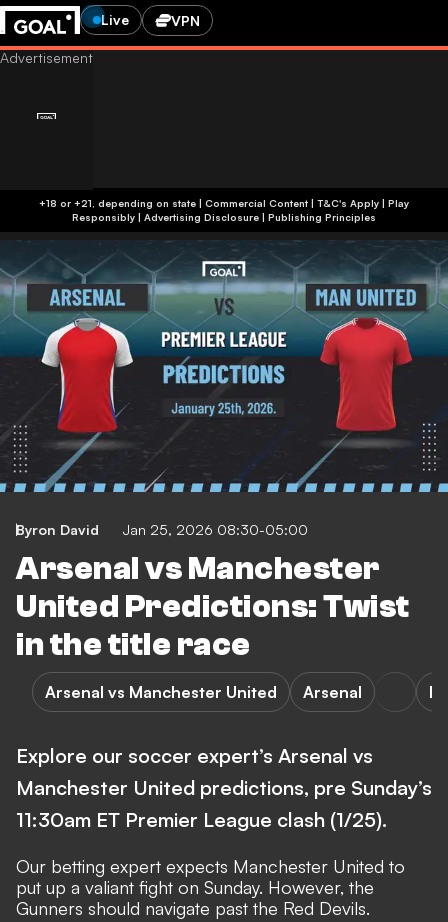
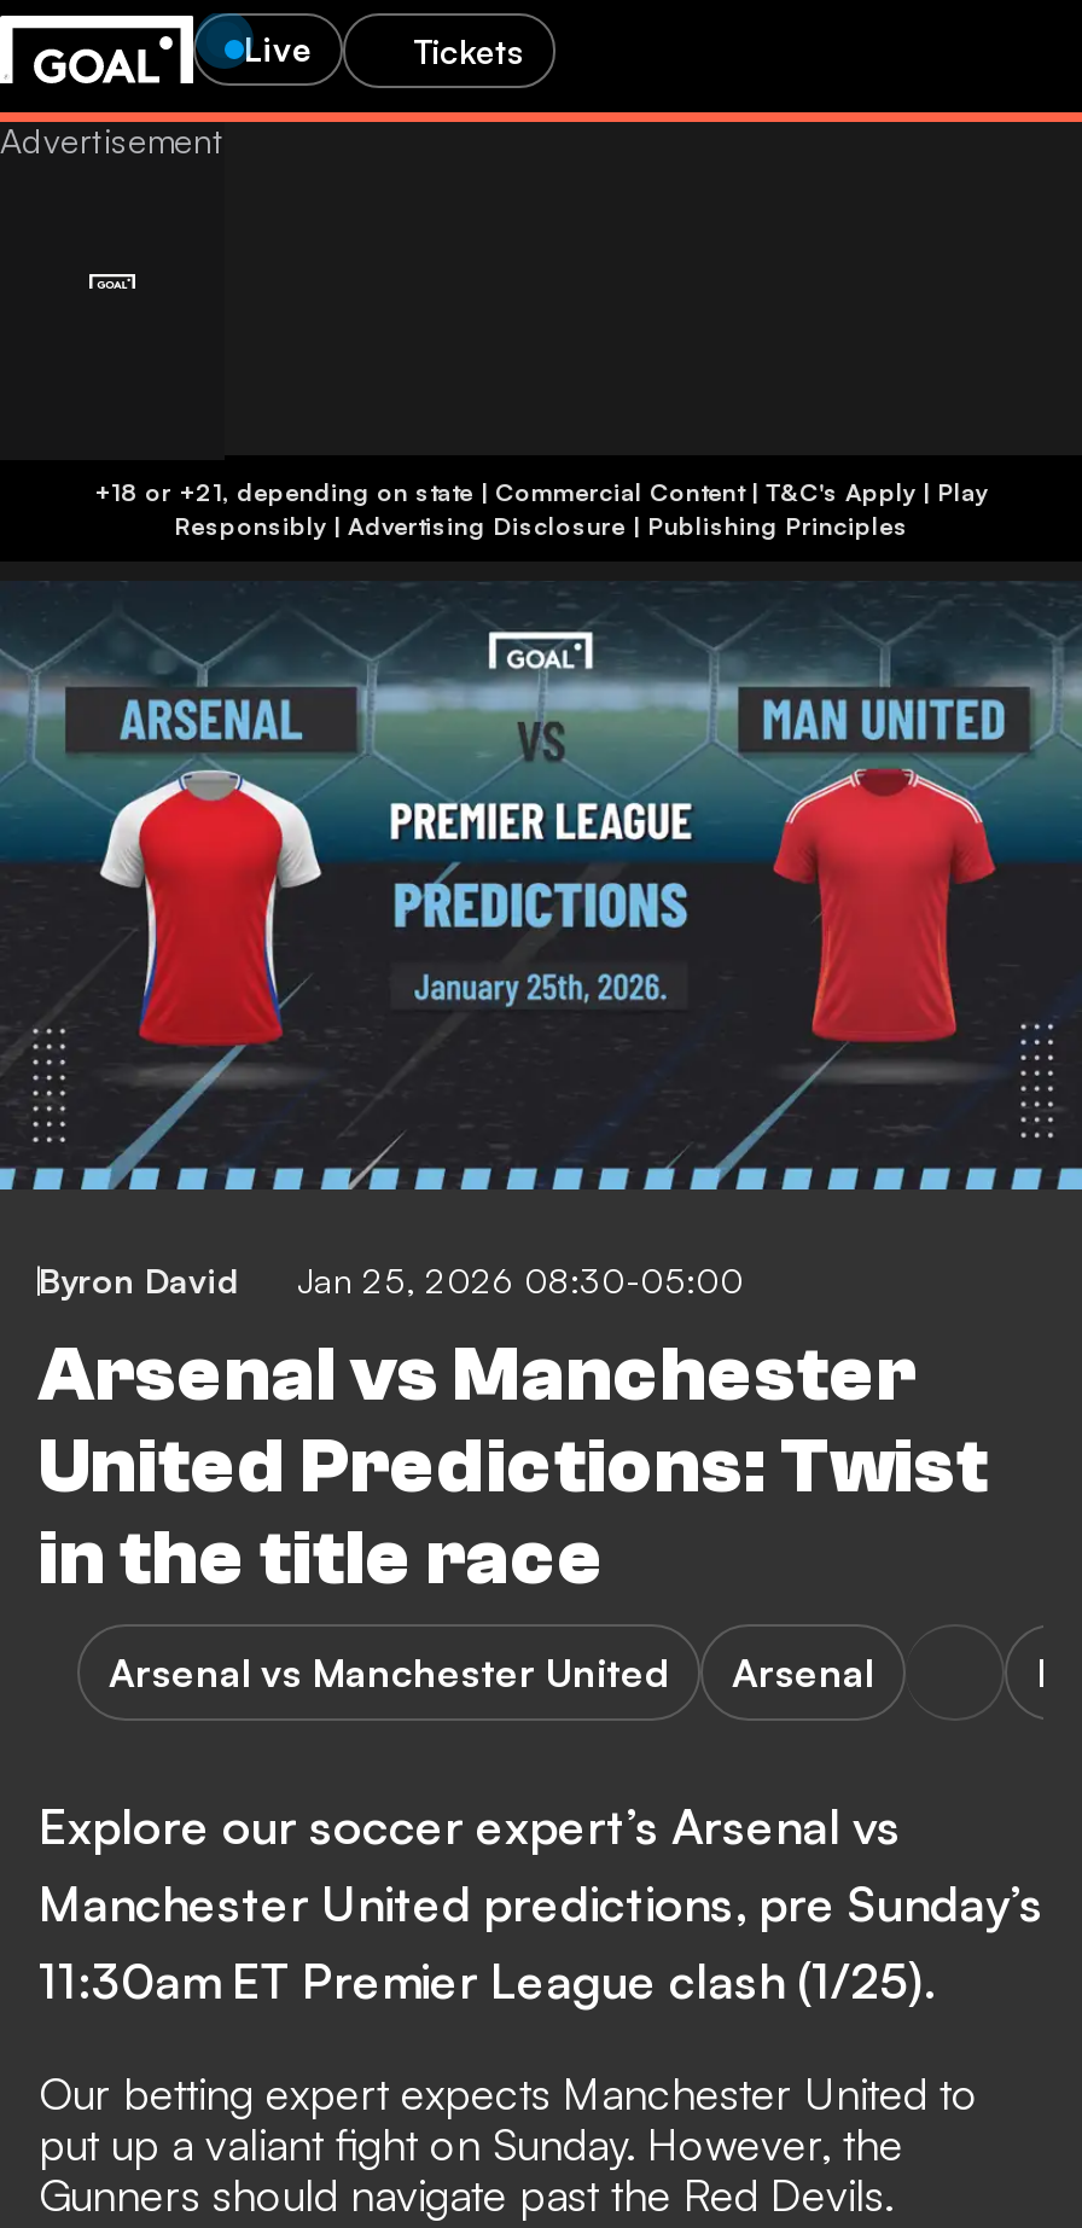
- VPN
+ Tickets
